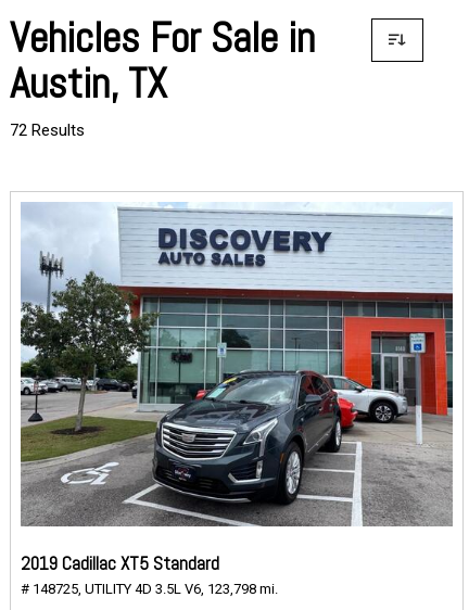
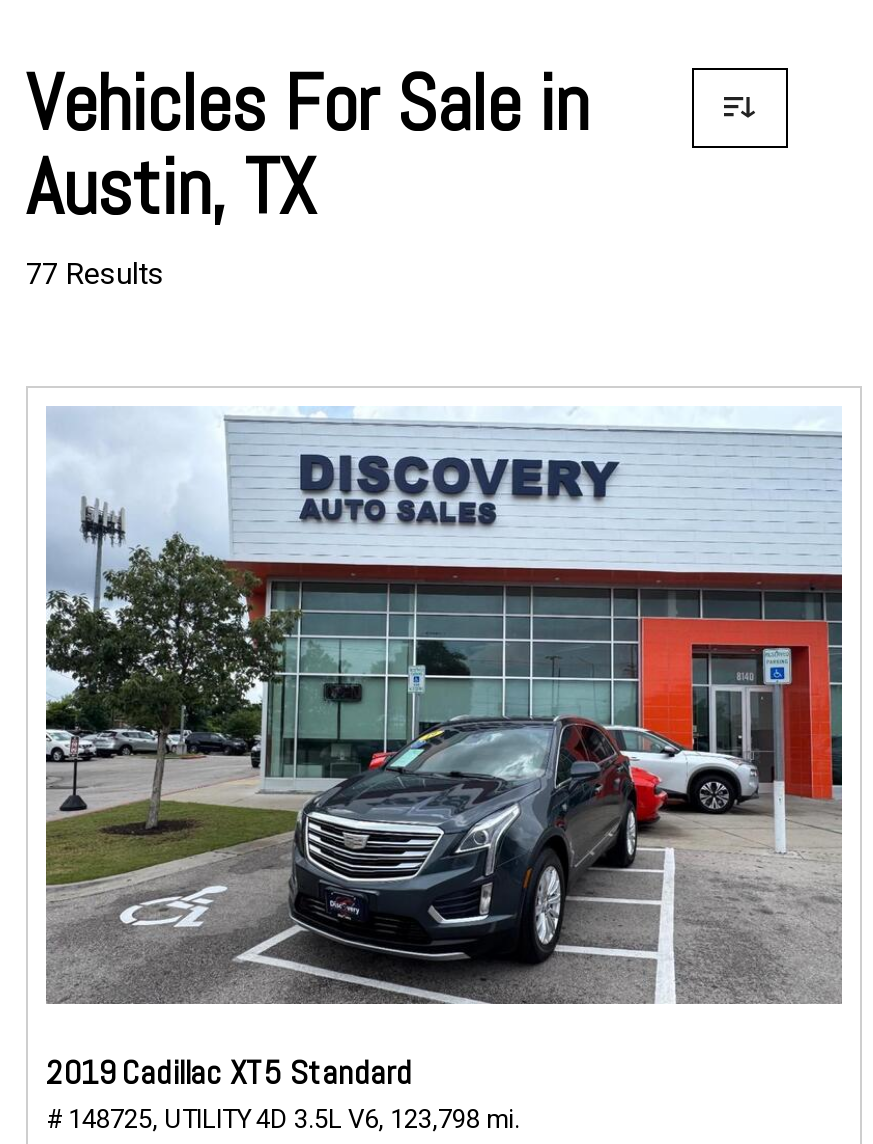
- 72 Results
+ 77 Results
